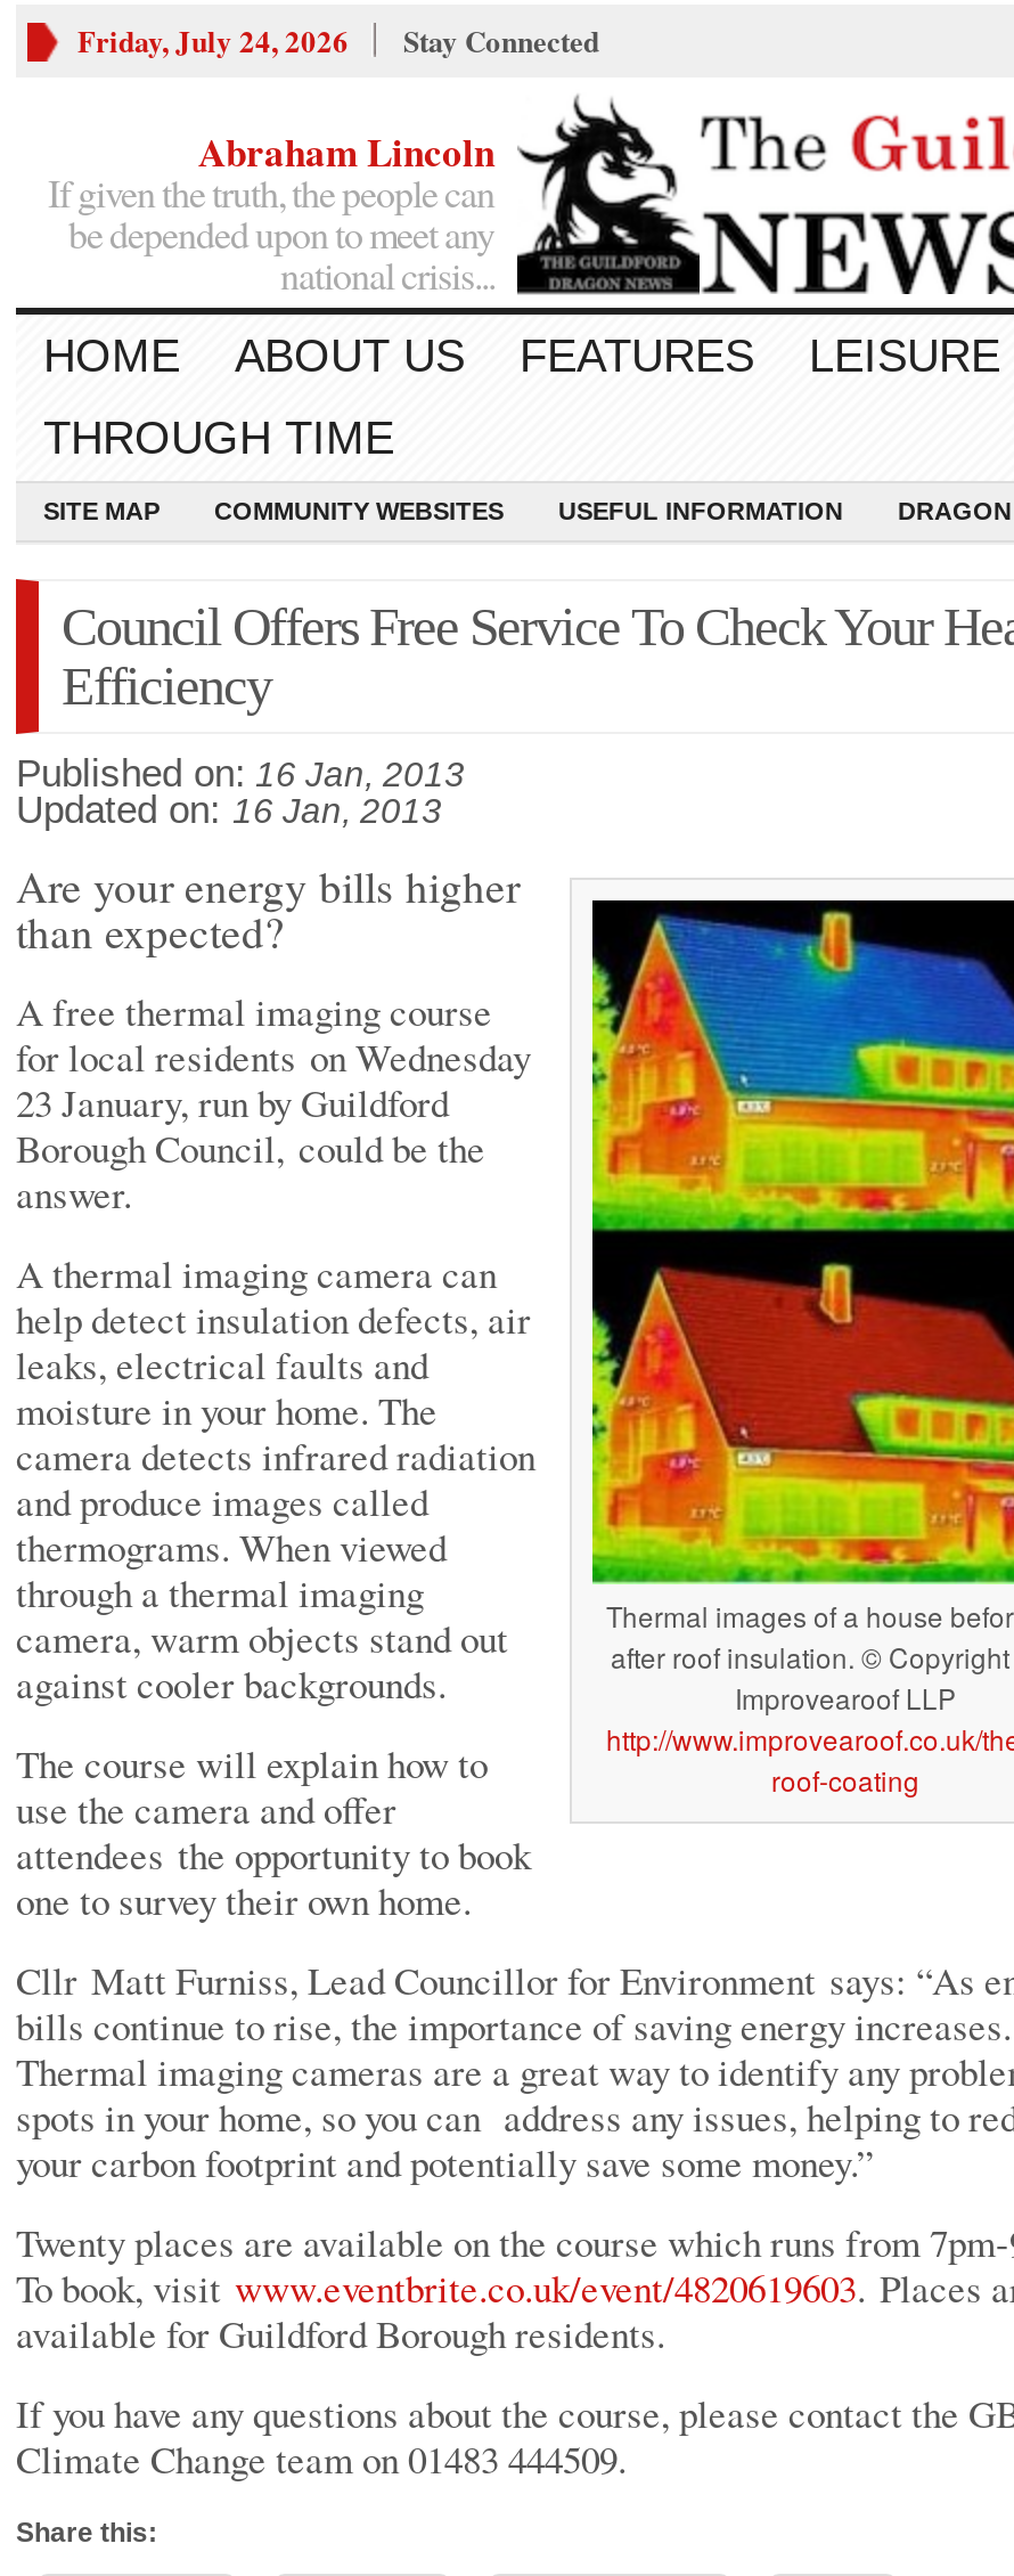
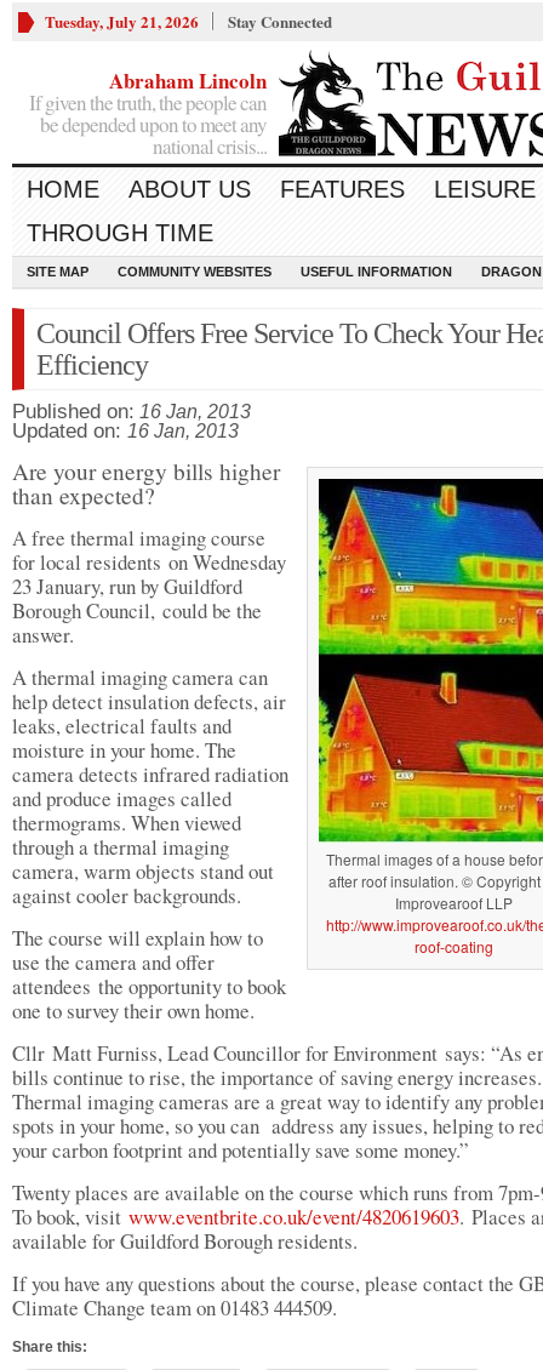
- Friday, July 24, 2026 Stay Connected
+ Tuesday, July 21, 2026 Stay Connected
